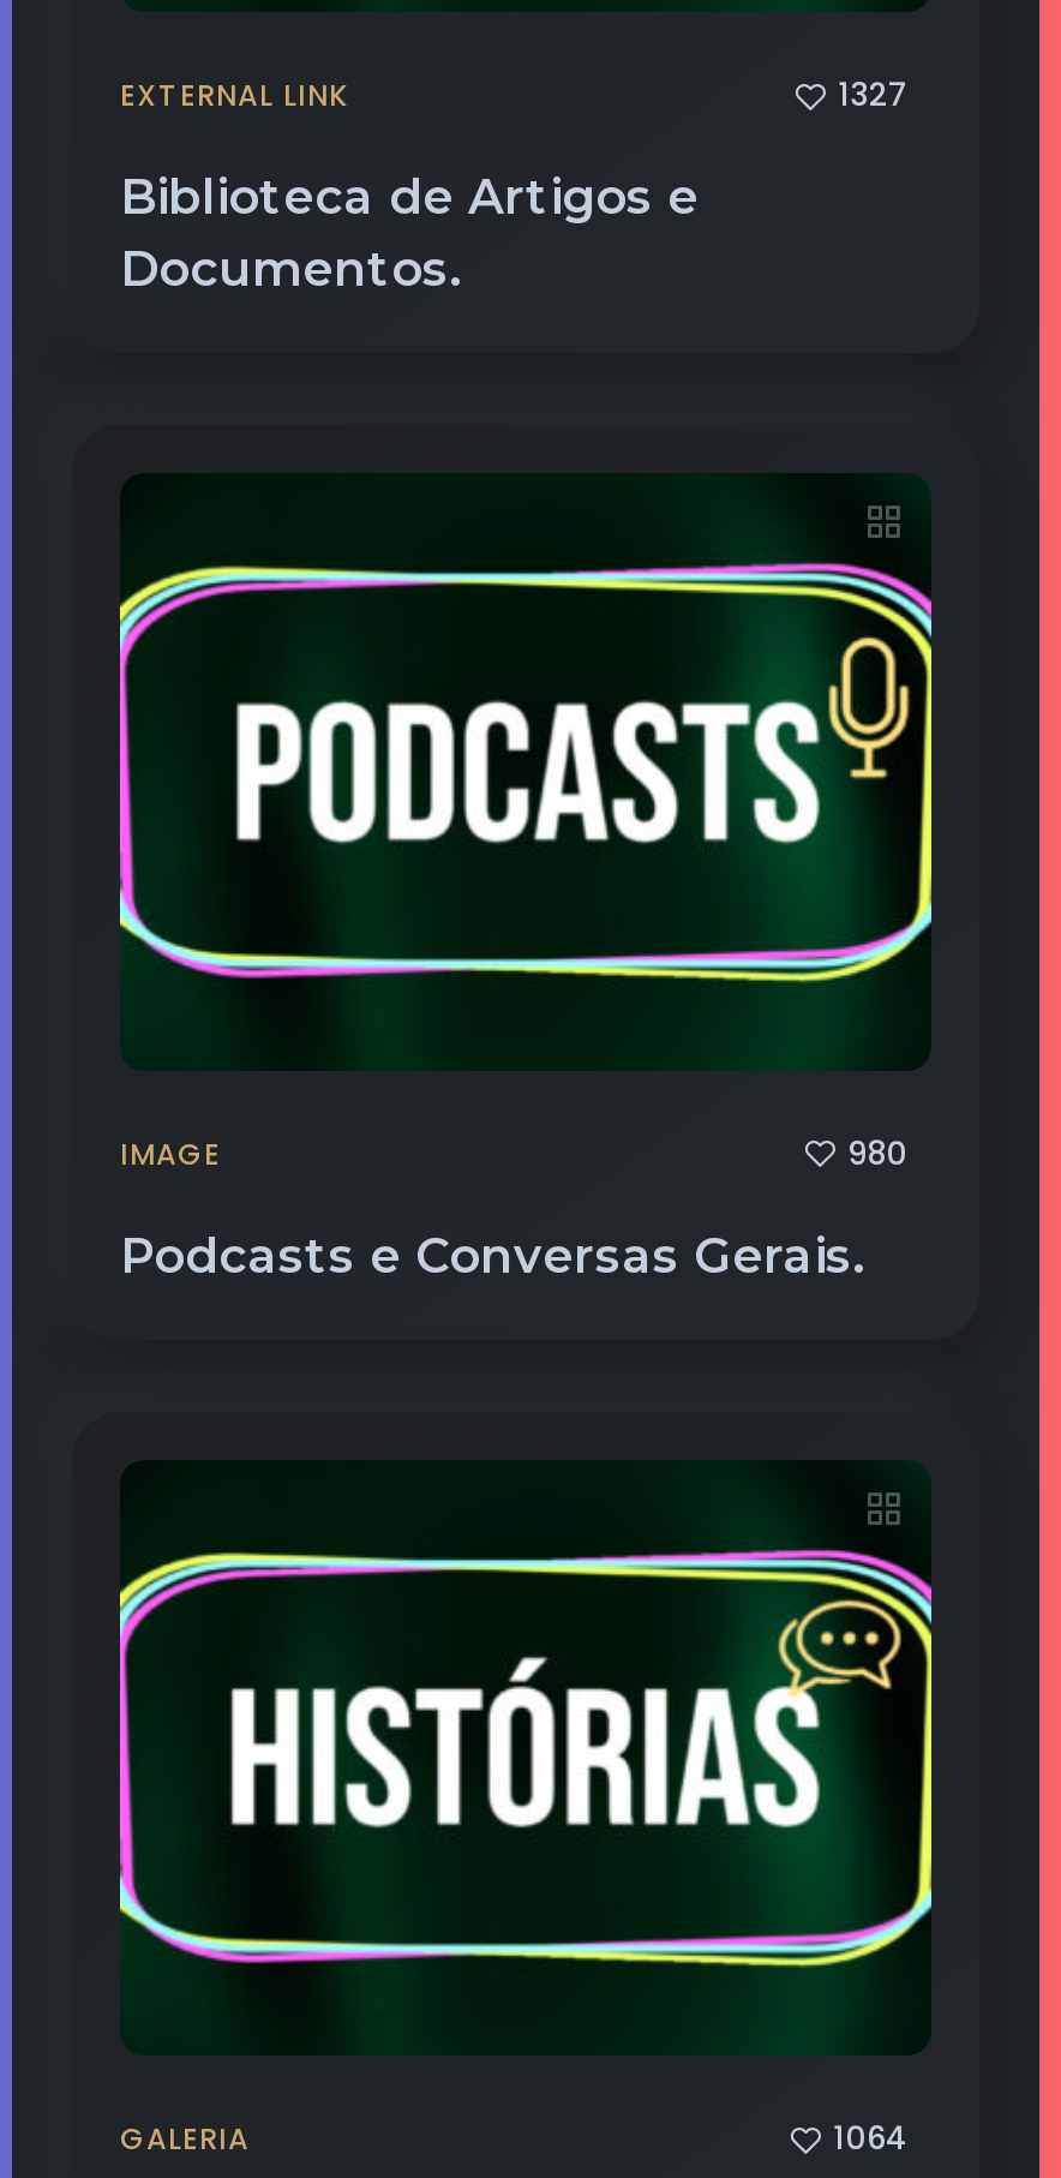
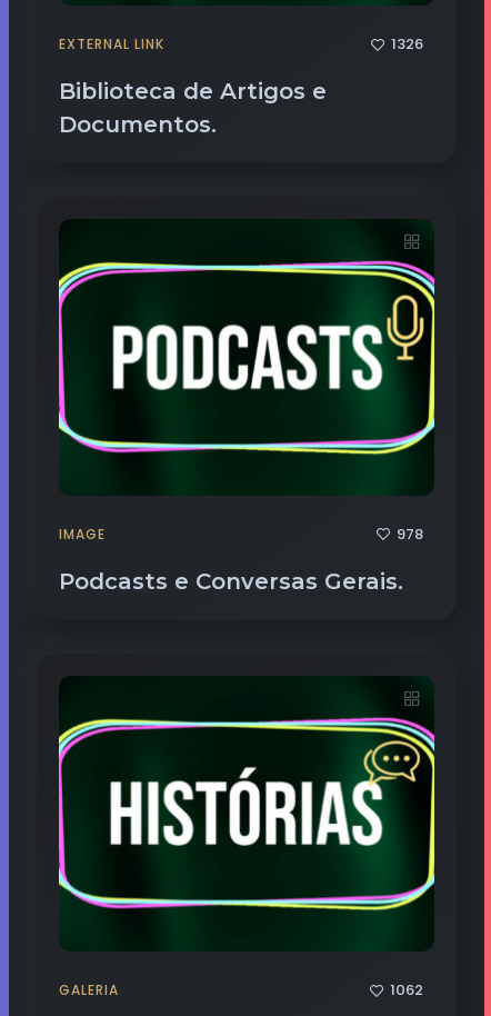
- 1327
+ 1326

- 980
+ 978

- 1064
+ 1062
